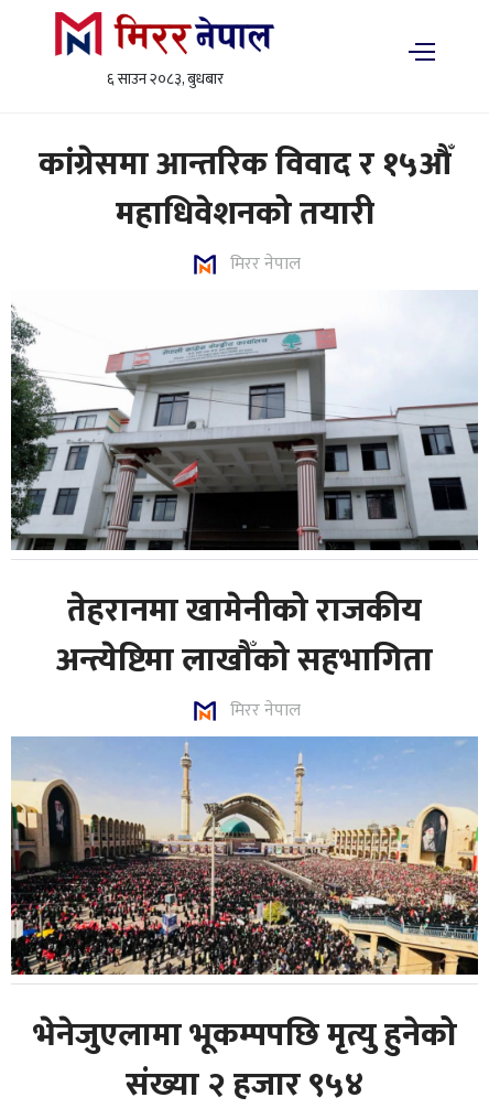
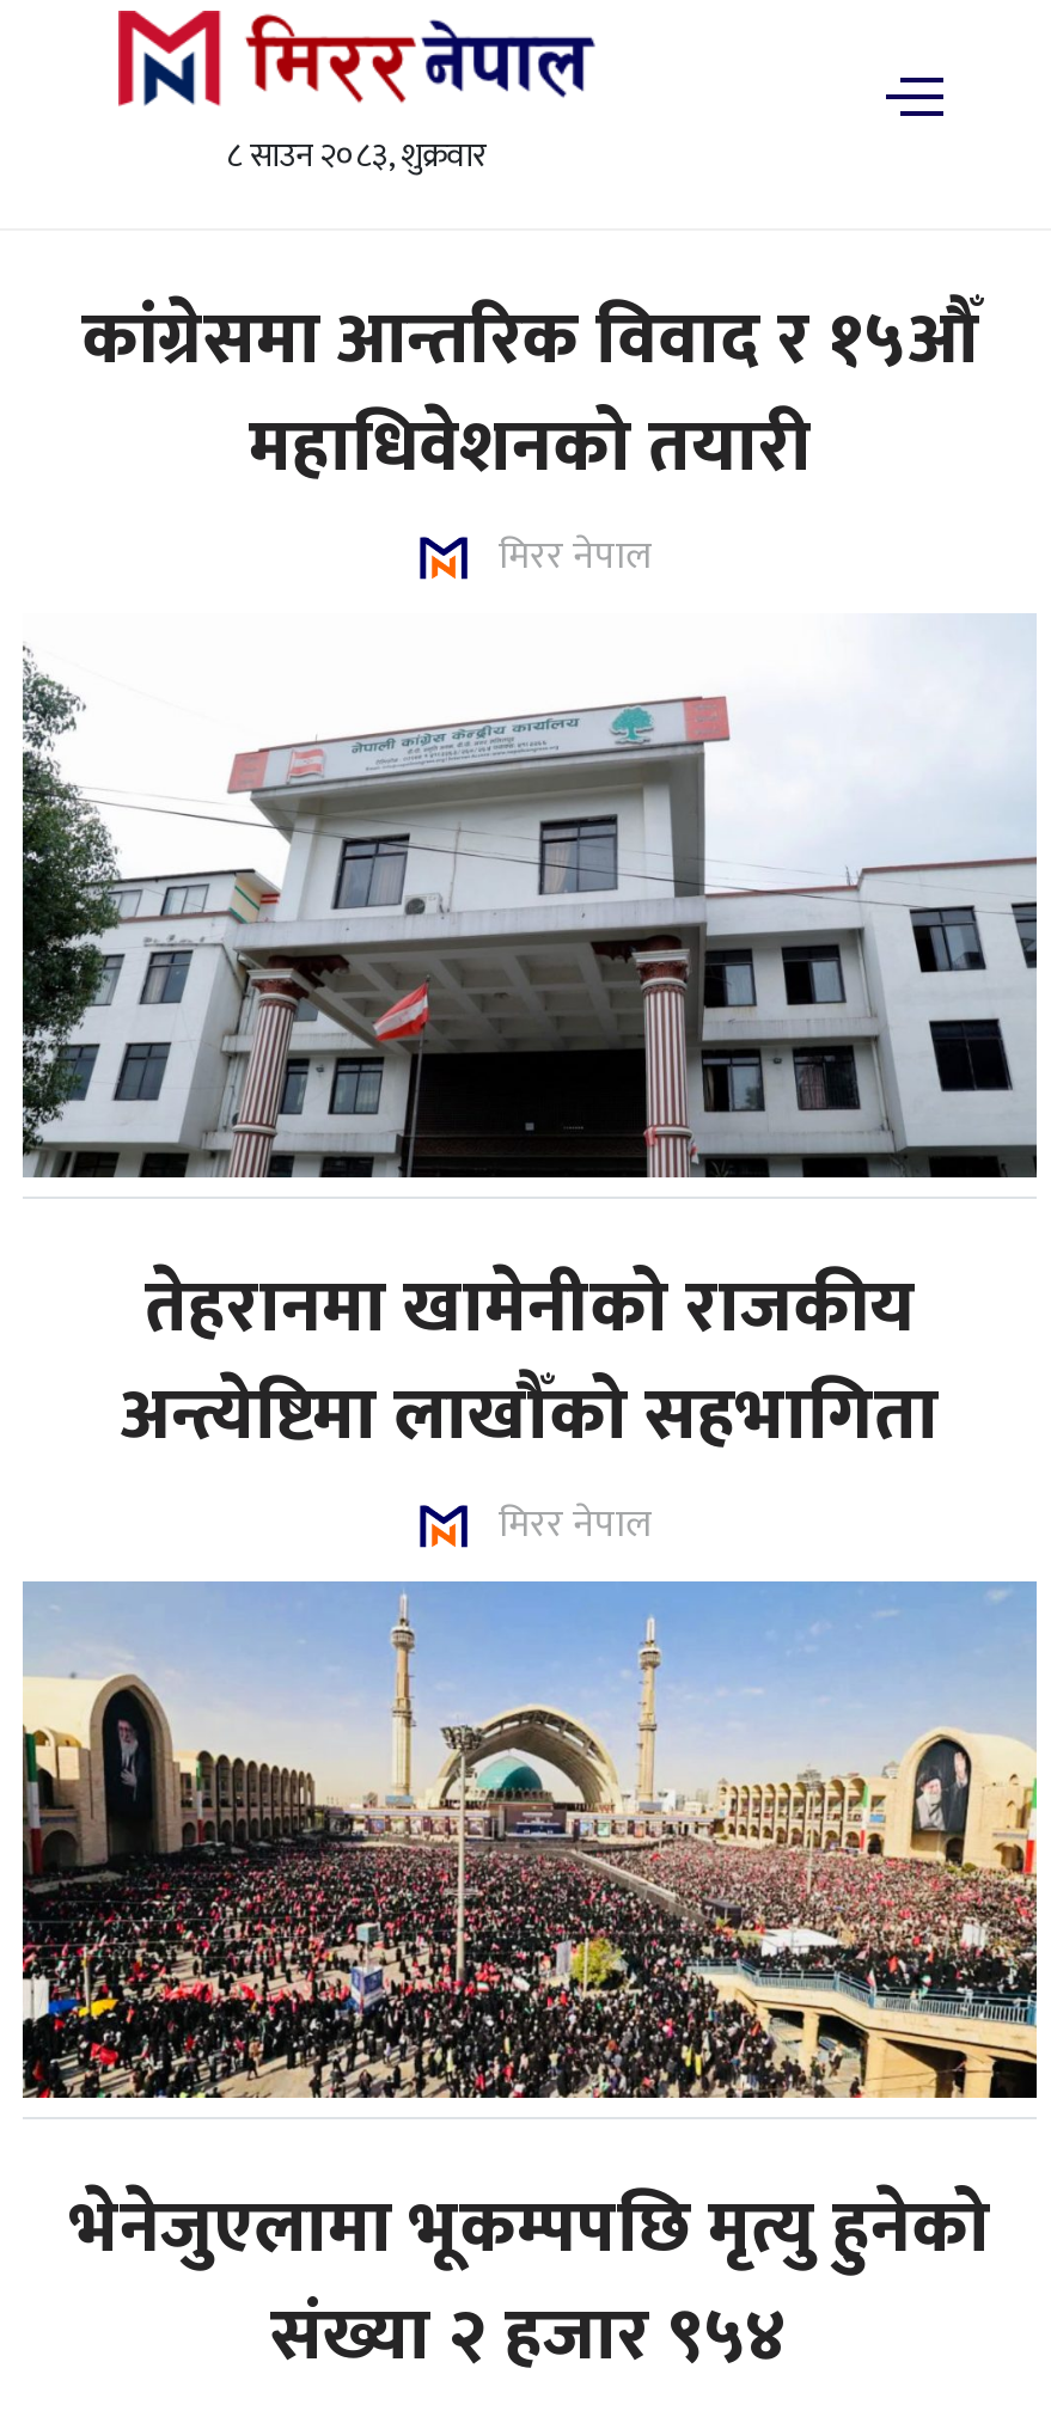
- ६ साउन २०८३, बुधबार
+ ८ साउन २०८३, शुक्रवार
